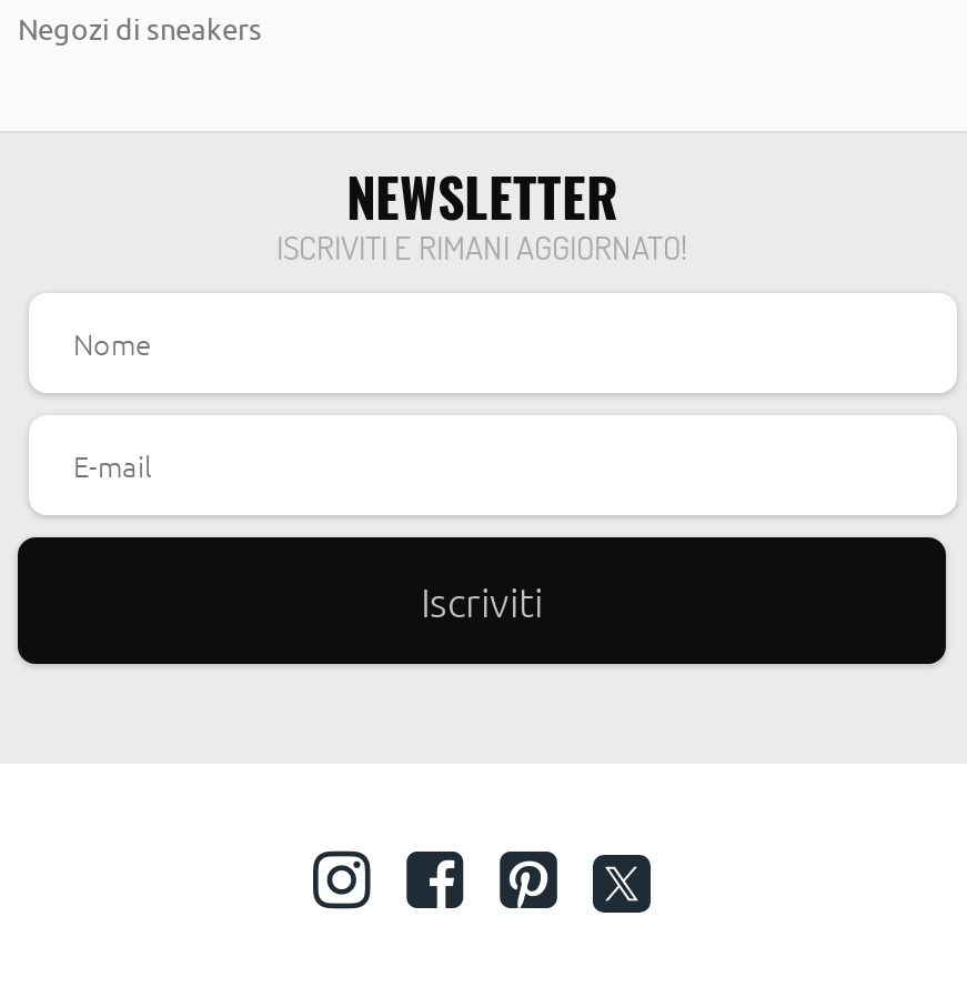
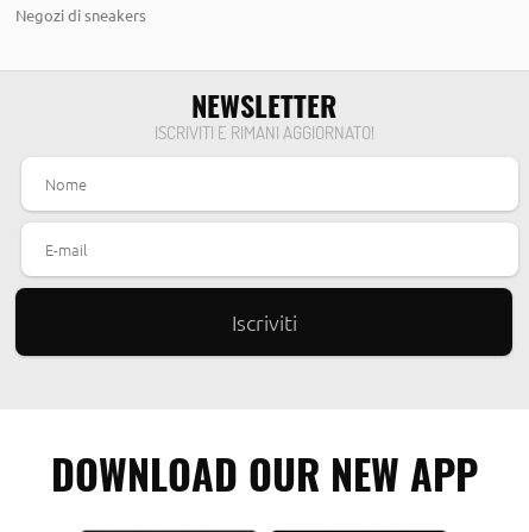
+ DOWNLOAD OUR NEW APP
